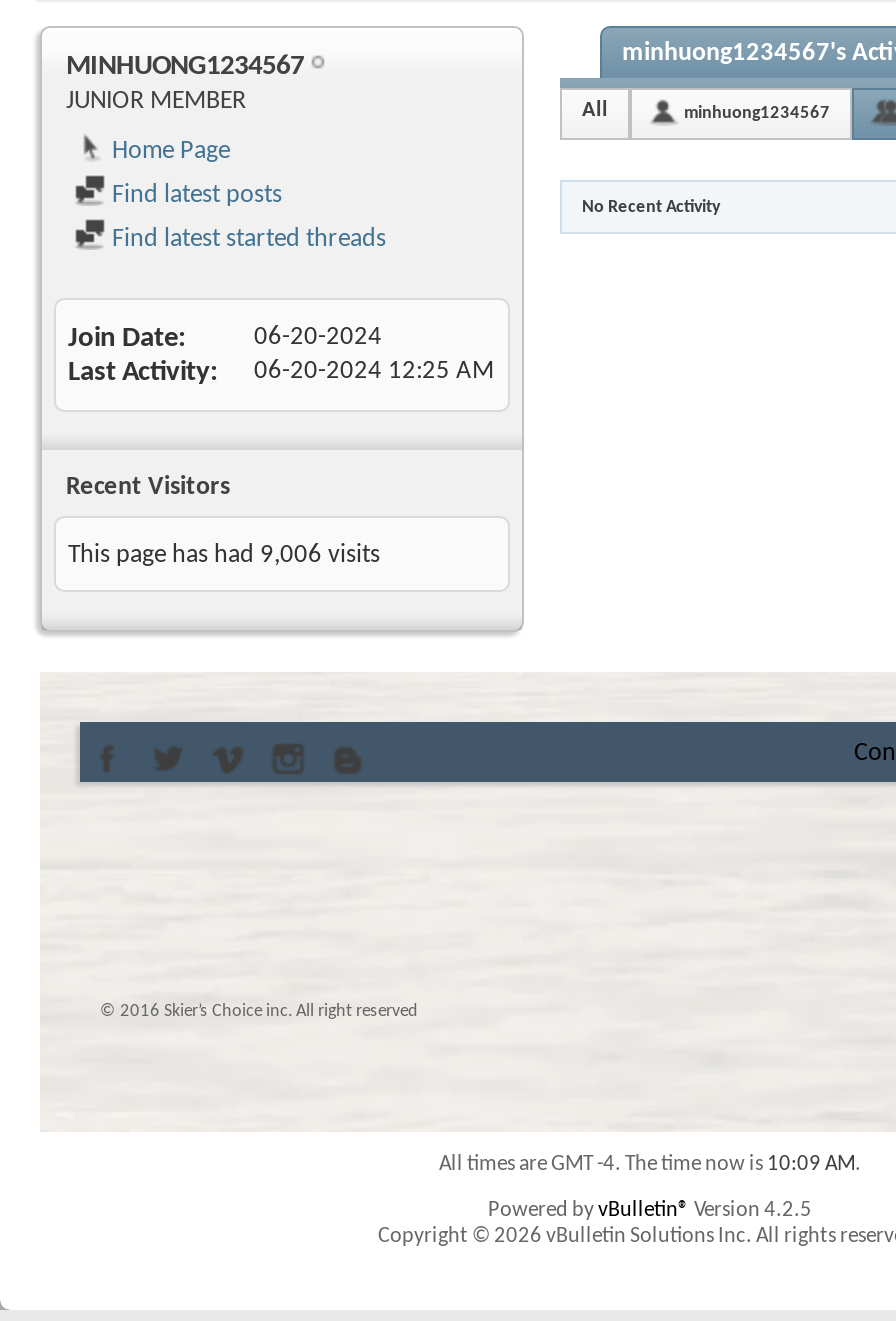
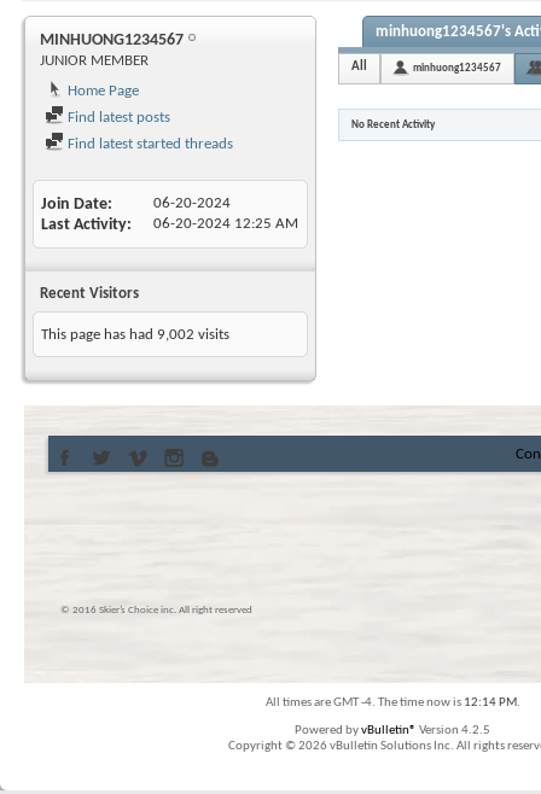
- This page has had 9,006 visits
+ This page has had 9,002 visits

- All times are GMT -4. The time now is 10:09 AM.
+ All times are GMT -4. The time now is 12:14 PM.
